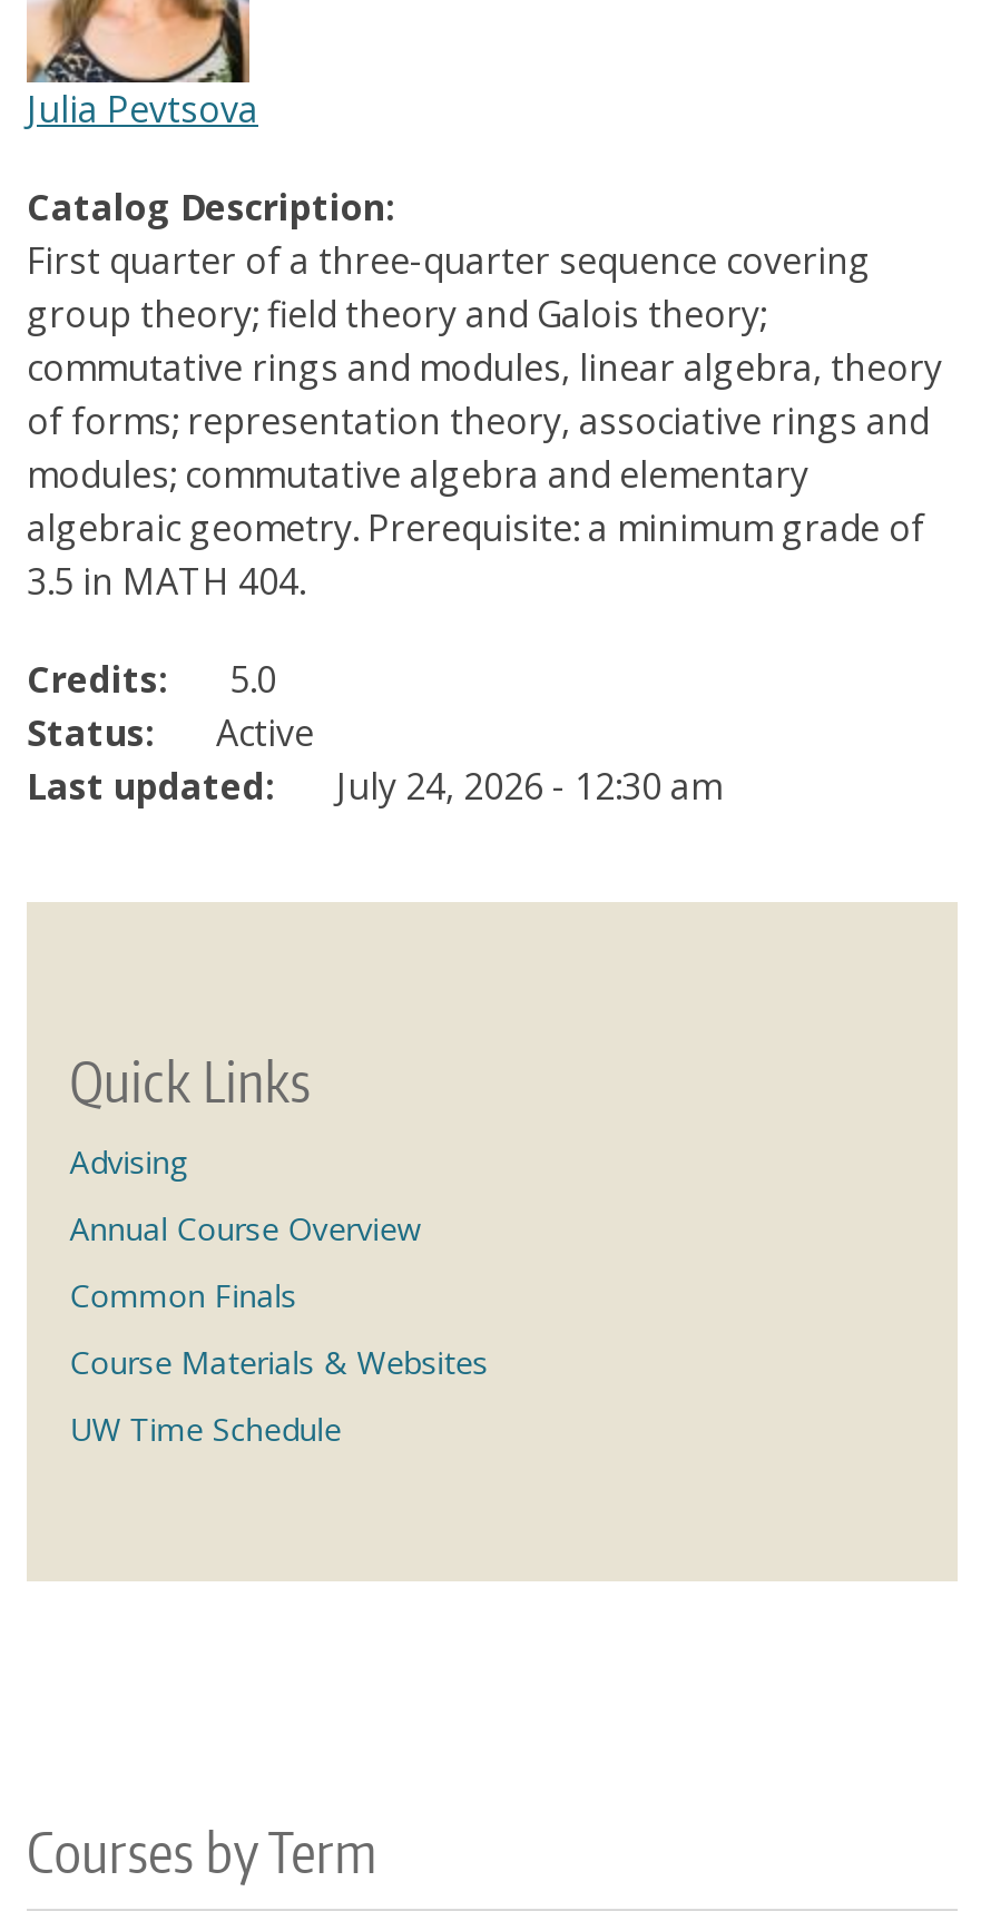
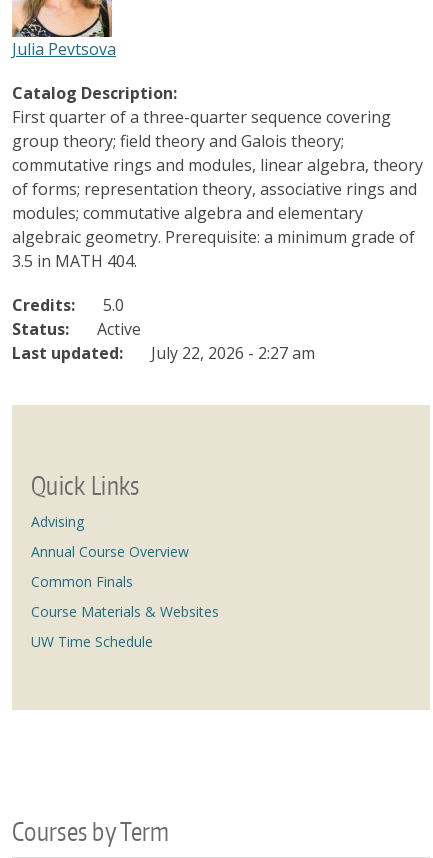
- Last updated: July 24, 2026 - 12:30 am
+ Last updated: July 22, 2026 - 2:27 am
